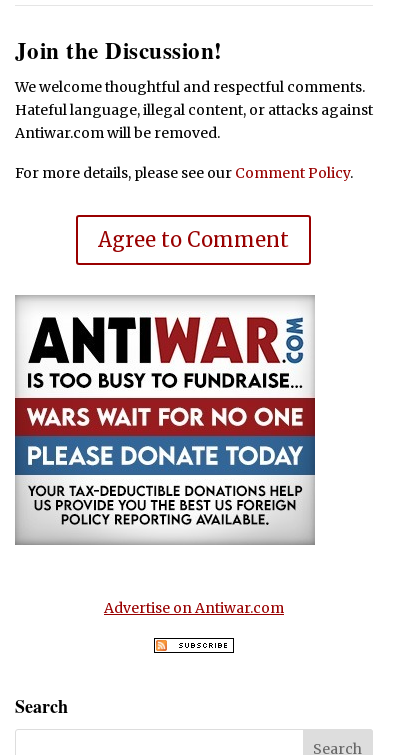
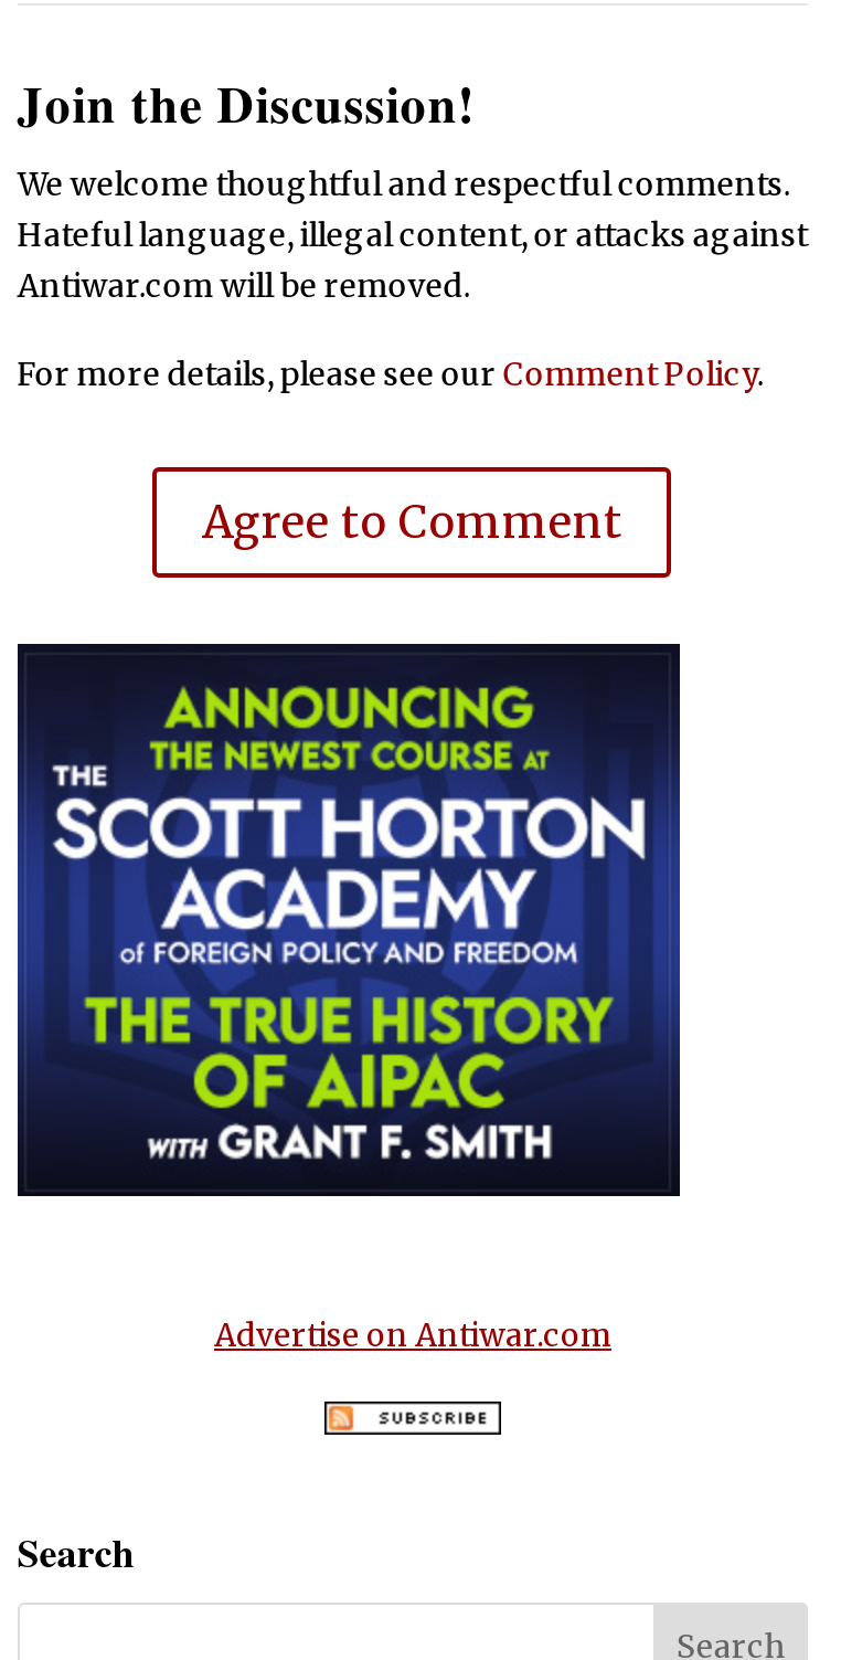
- [image]
+ [image]
